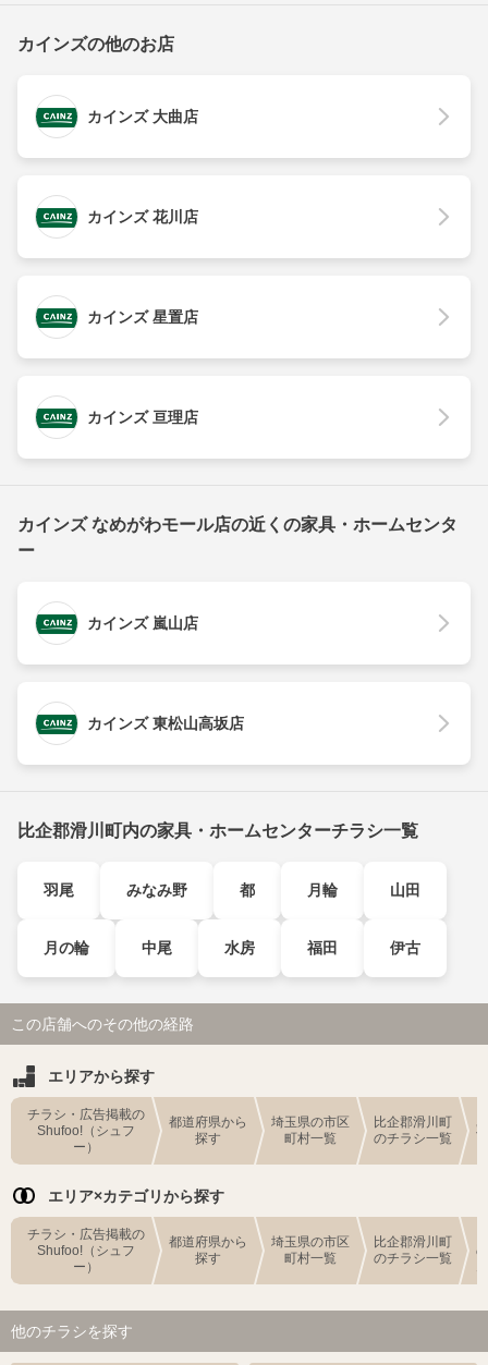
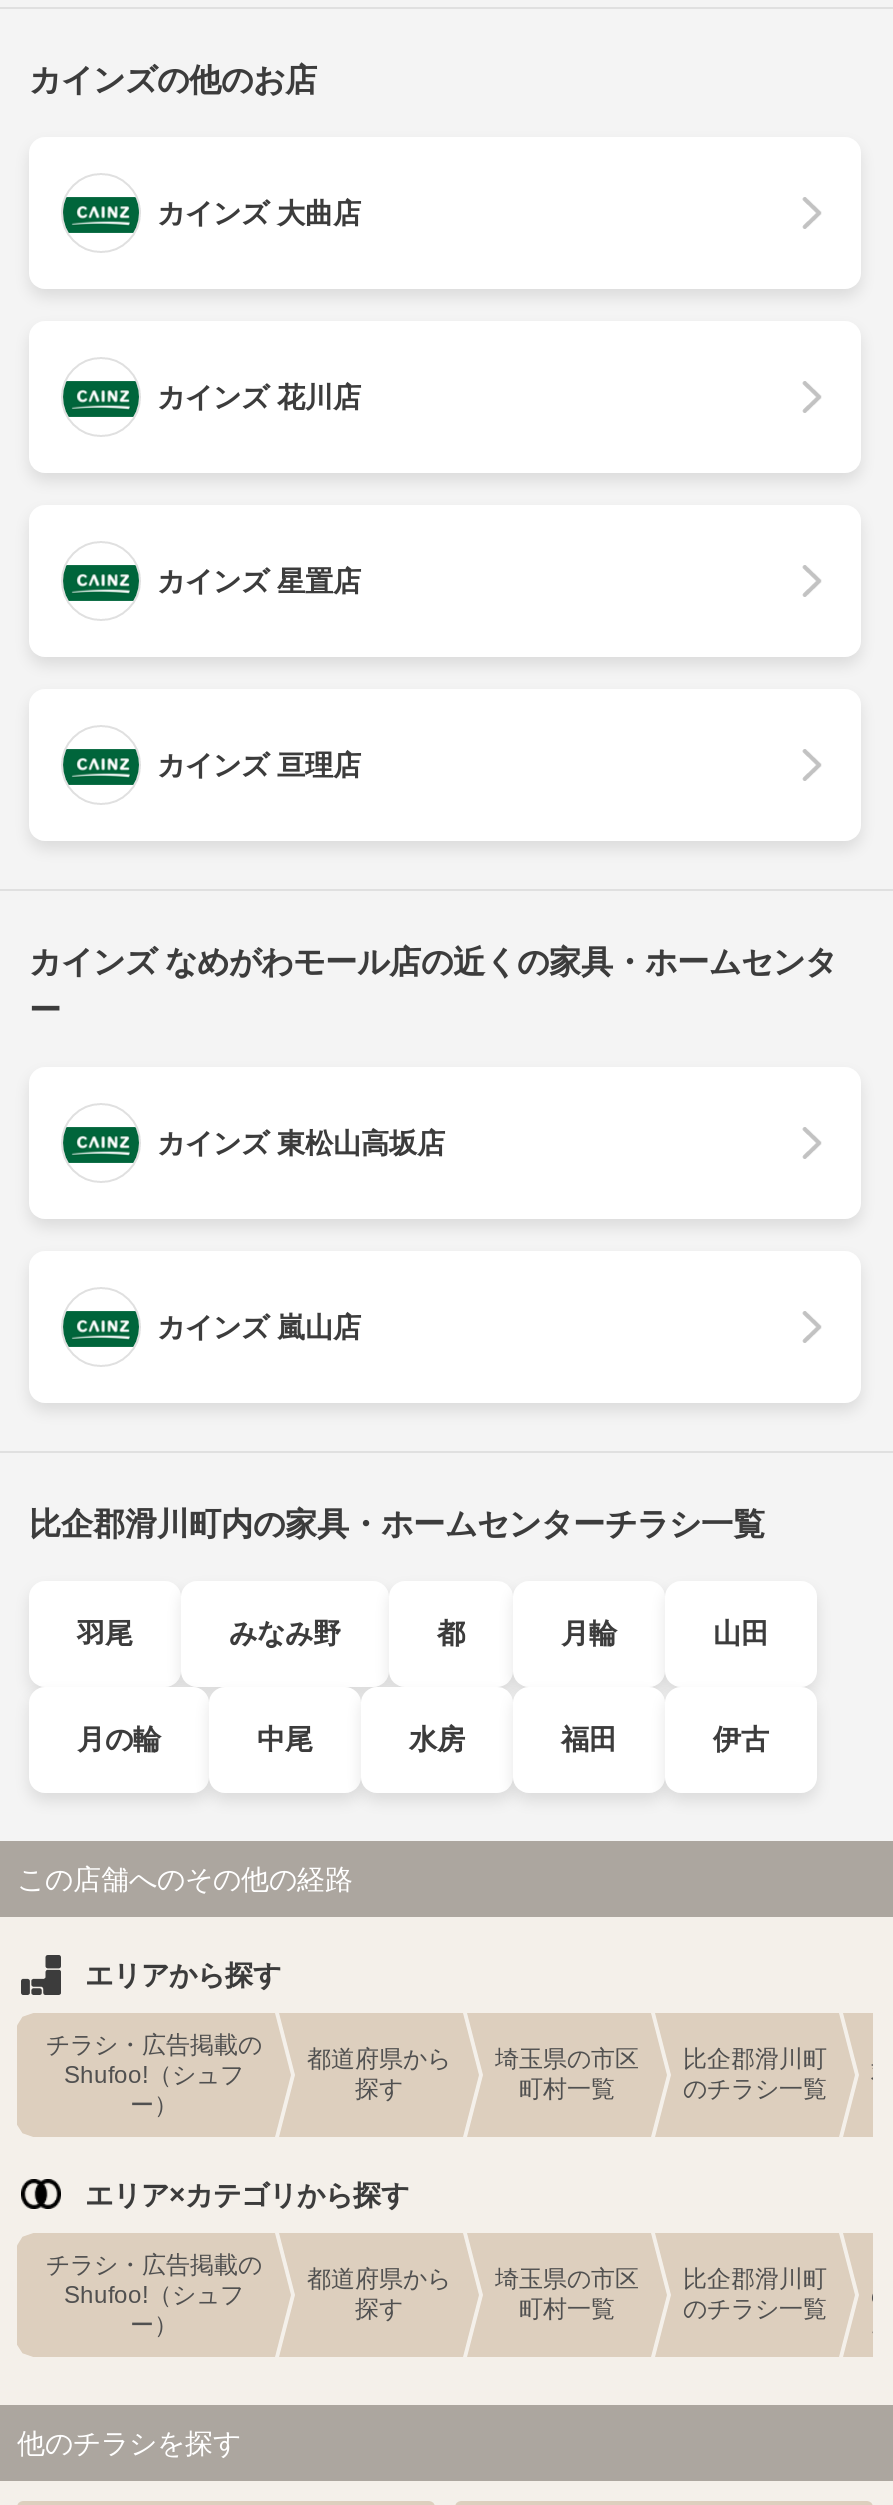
moved down: カインズ 嵐山店

moved up: カインズ 東松山高坂店
